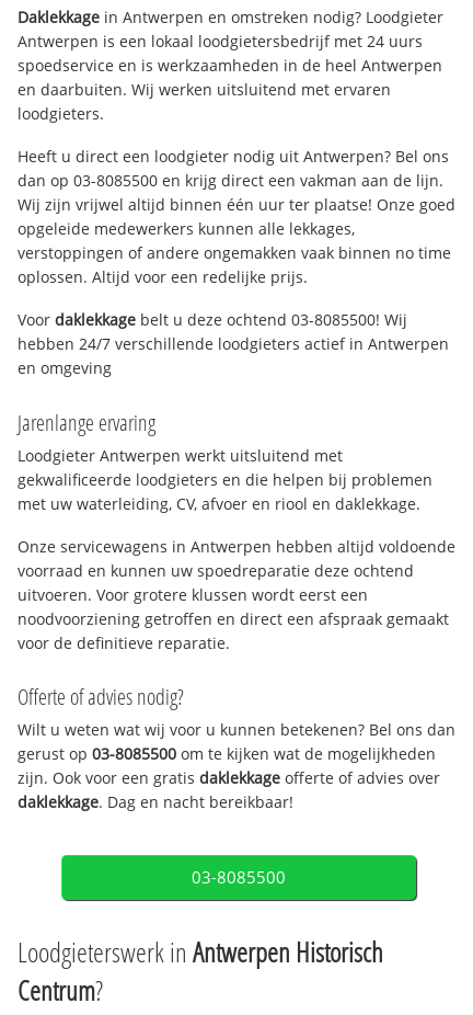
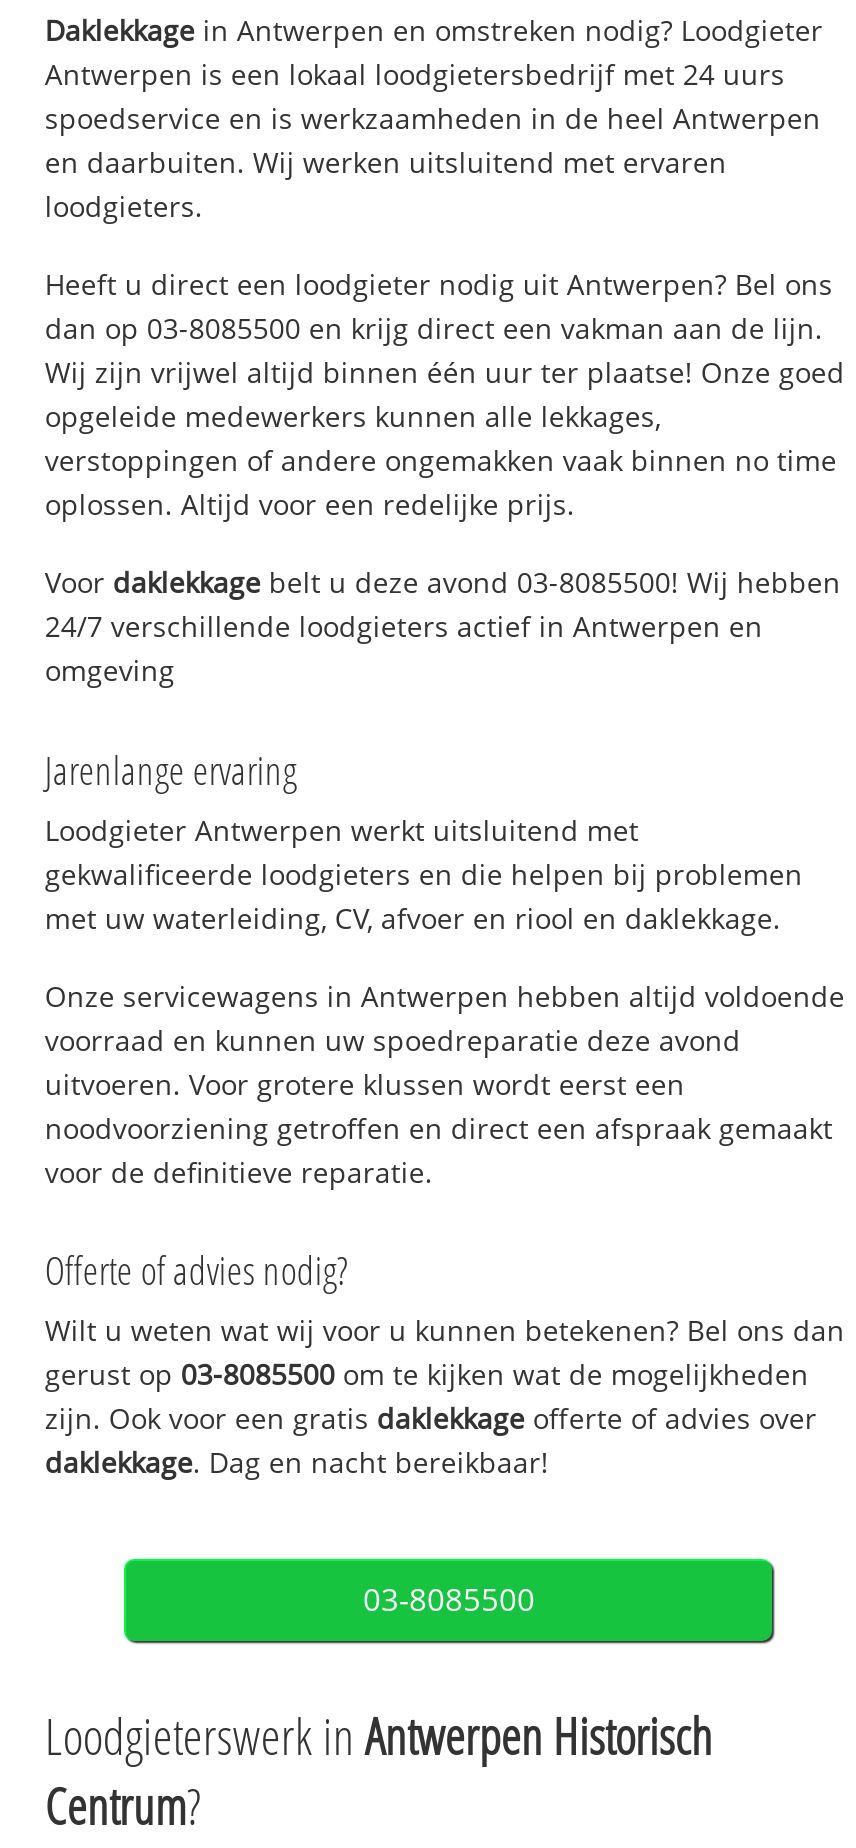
- Voor daklekkage belt u deze ochtend 03-8085500! Wij
- hebben 24/7 verschillende loodgieters actief in Antwerpen
- en omgeving
+ Voor daklekkage belt u deze avond 03-8085500! Wij hebben
+ 24/7 verschillende loodgieters actief in Antwerpen en
+ omgeving

- voorraad en kunnen uw spoedreparatie deze ochtend
+ voorraad en kunnen uw spoedreparatie deze avond
